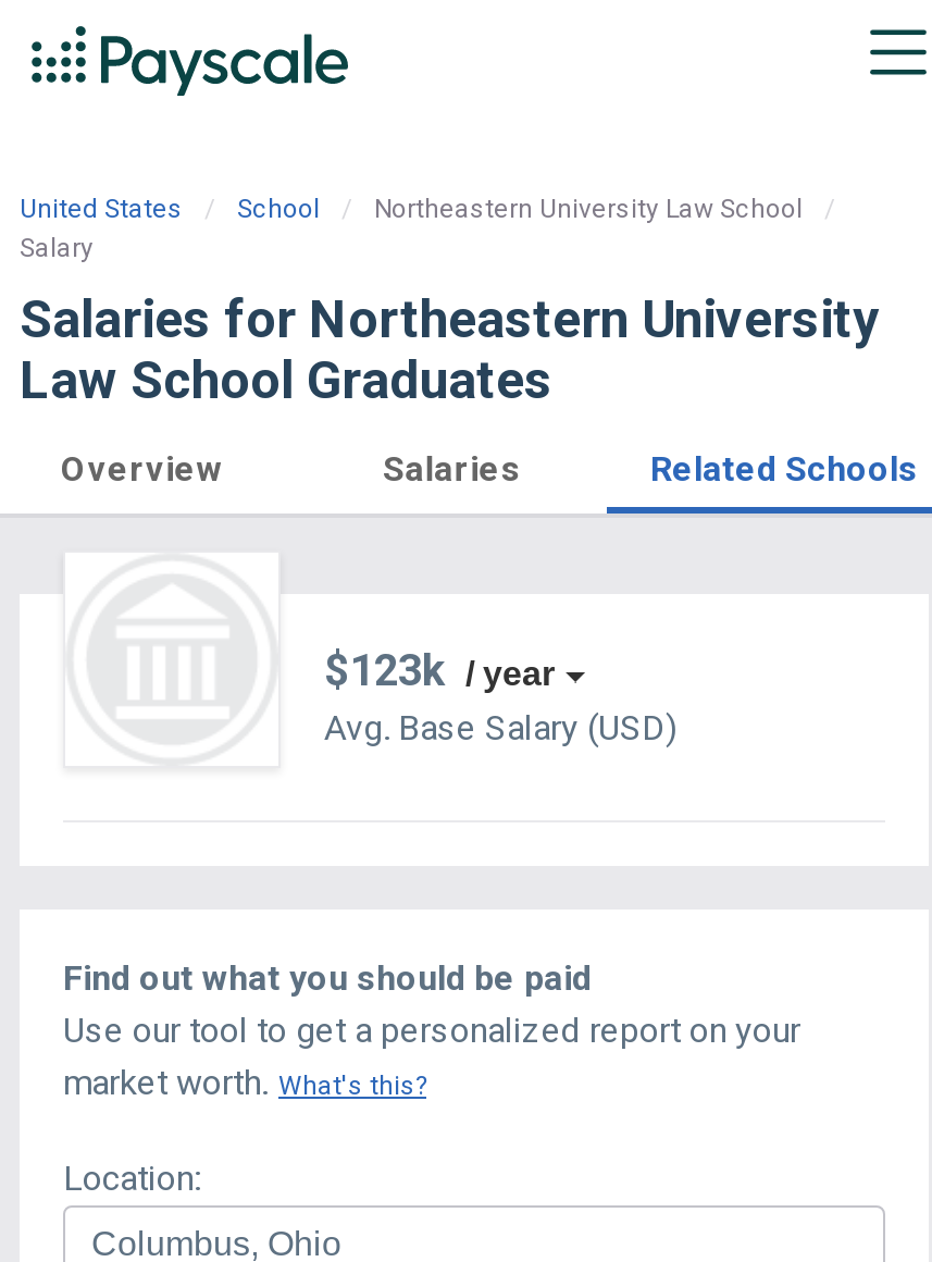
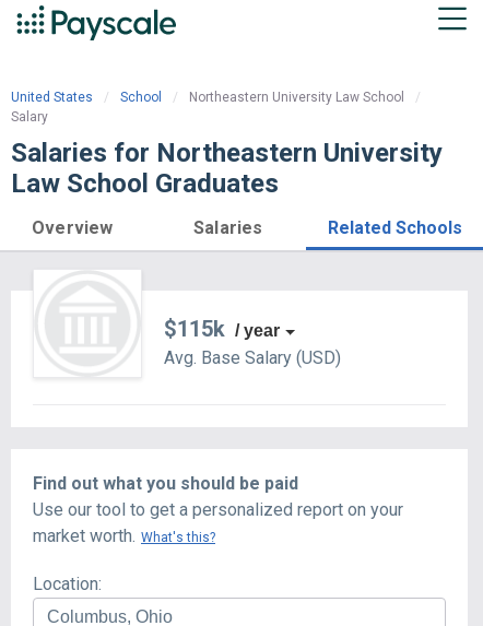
- $123k / year
+ $115k / year
